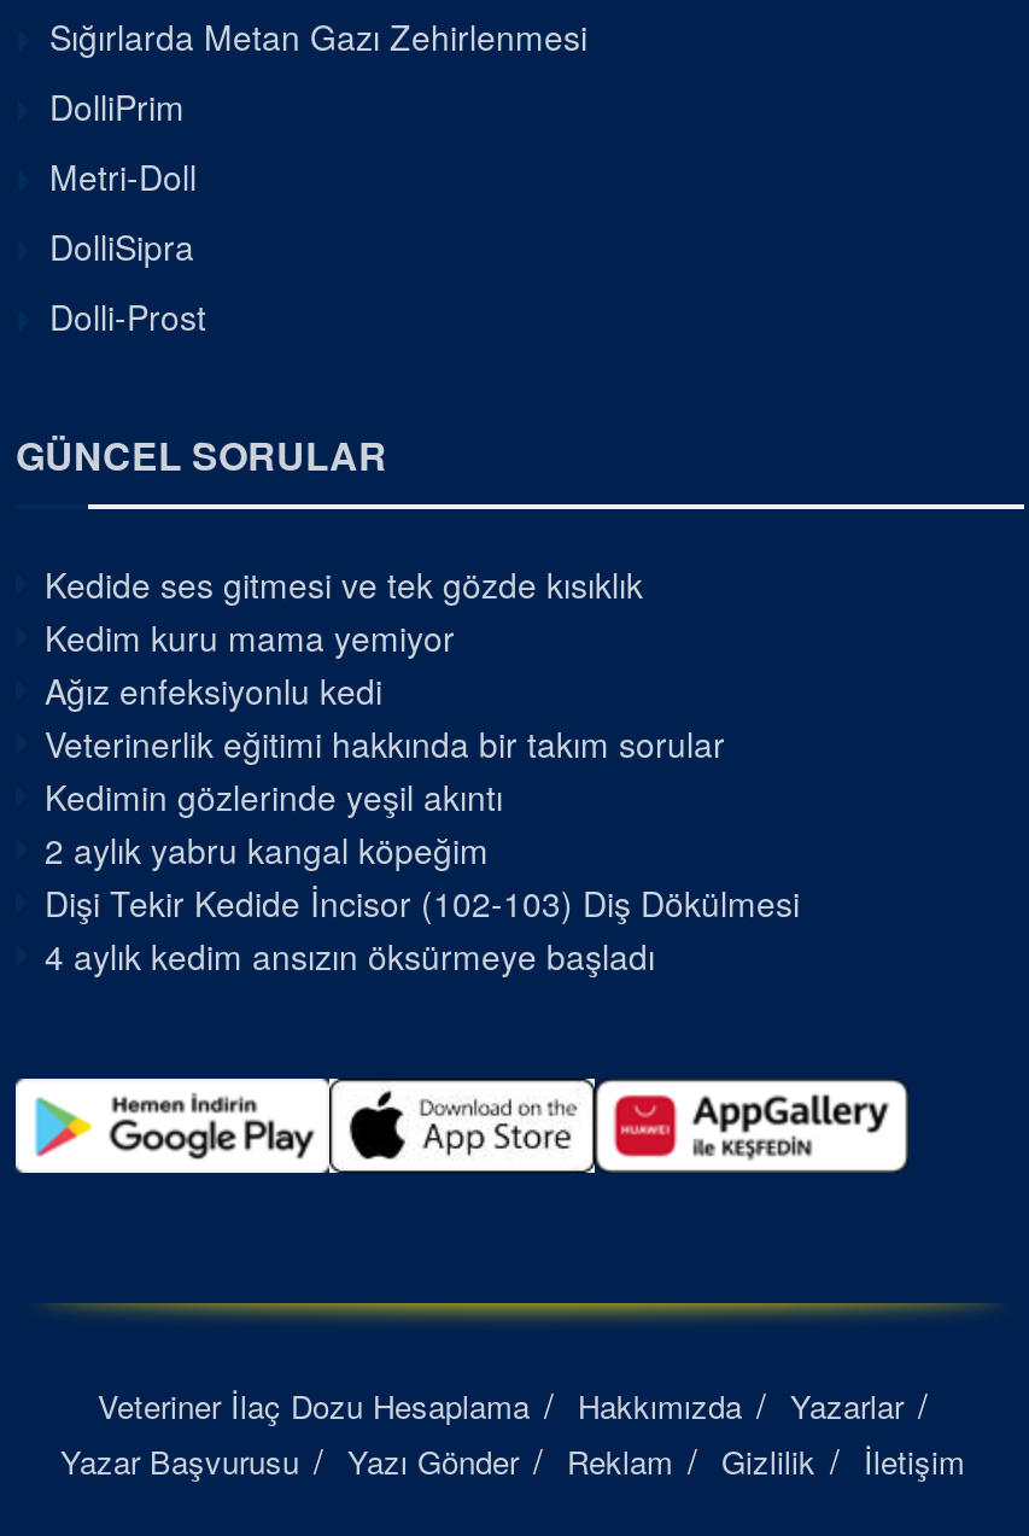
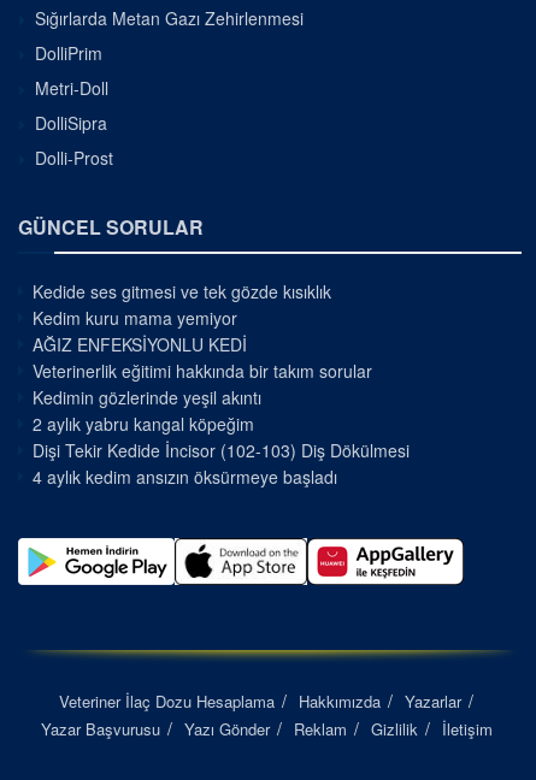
- Ağız enfeksiyonlu kedi
+ AĞIZ ENFEKSİYONLU KEDİ
